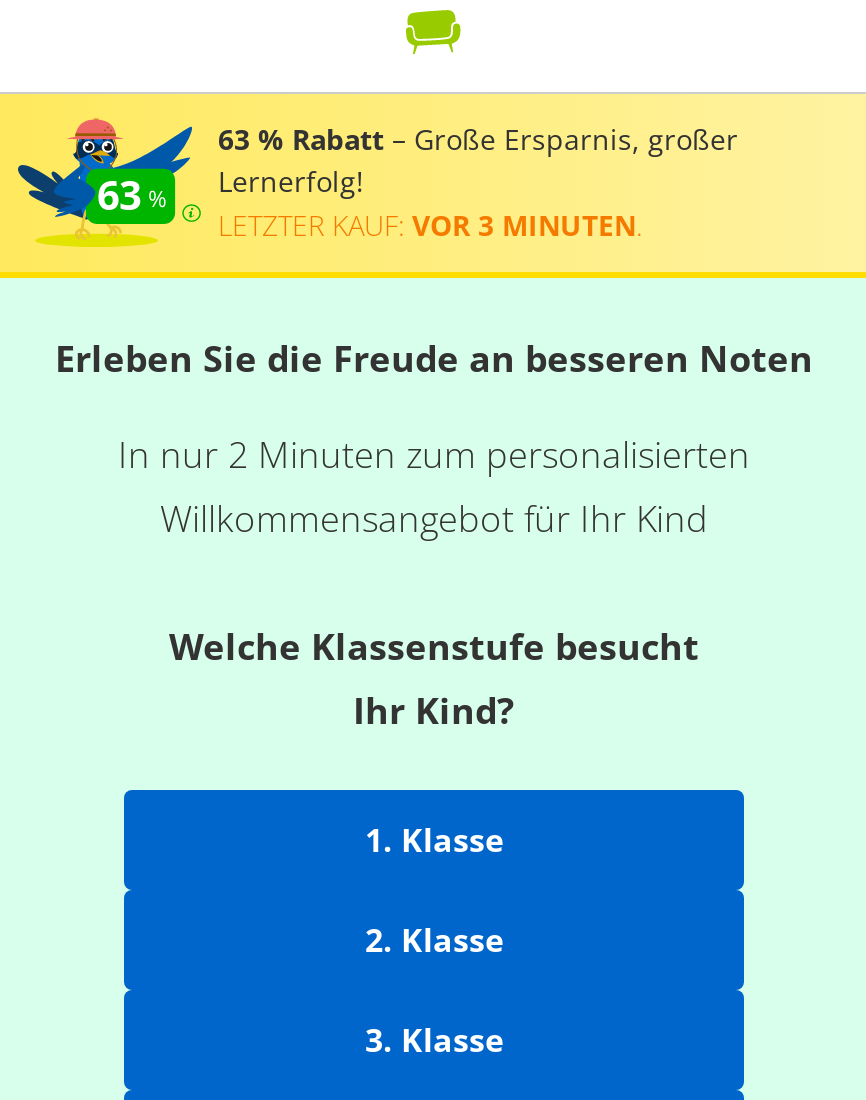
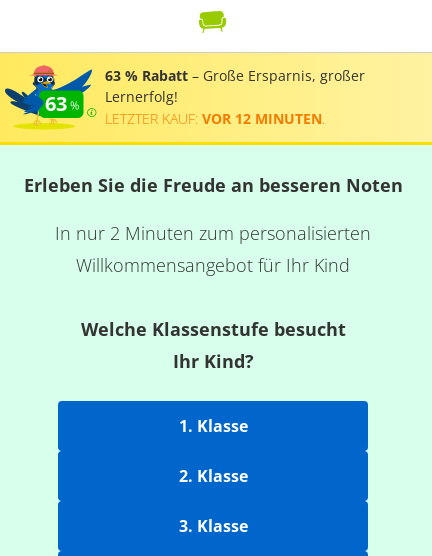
- LETZTER KAUF: VOR 3 MINUTEN.
+ LETZTER KAUF: VOR 12 MINUTEN.
